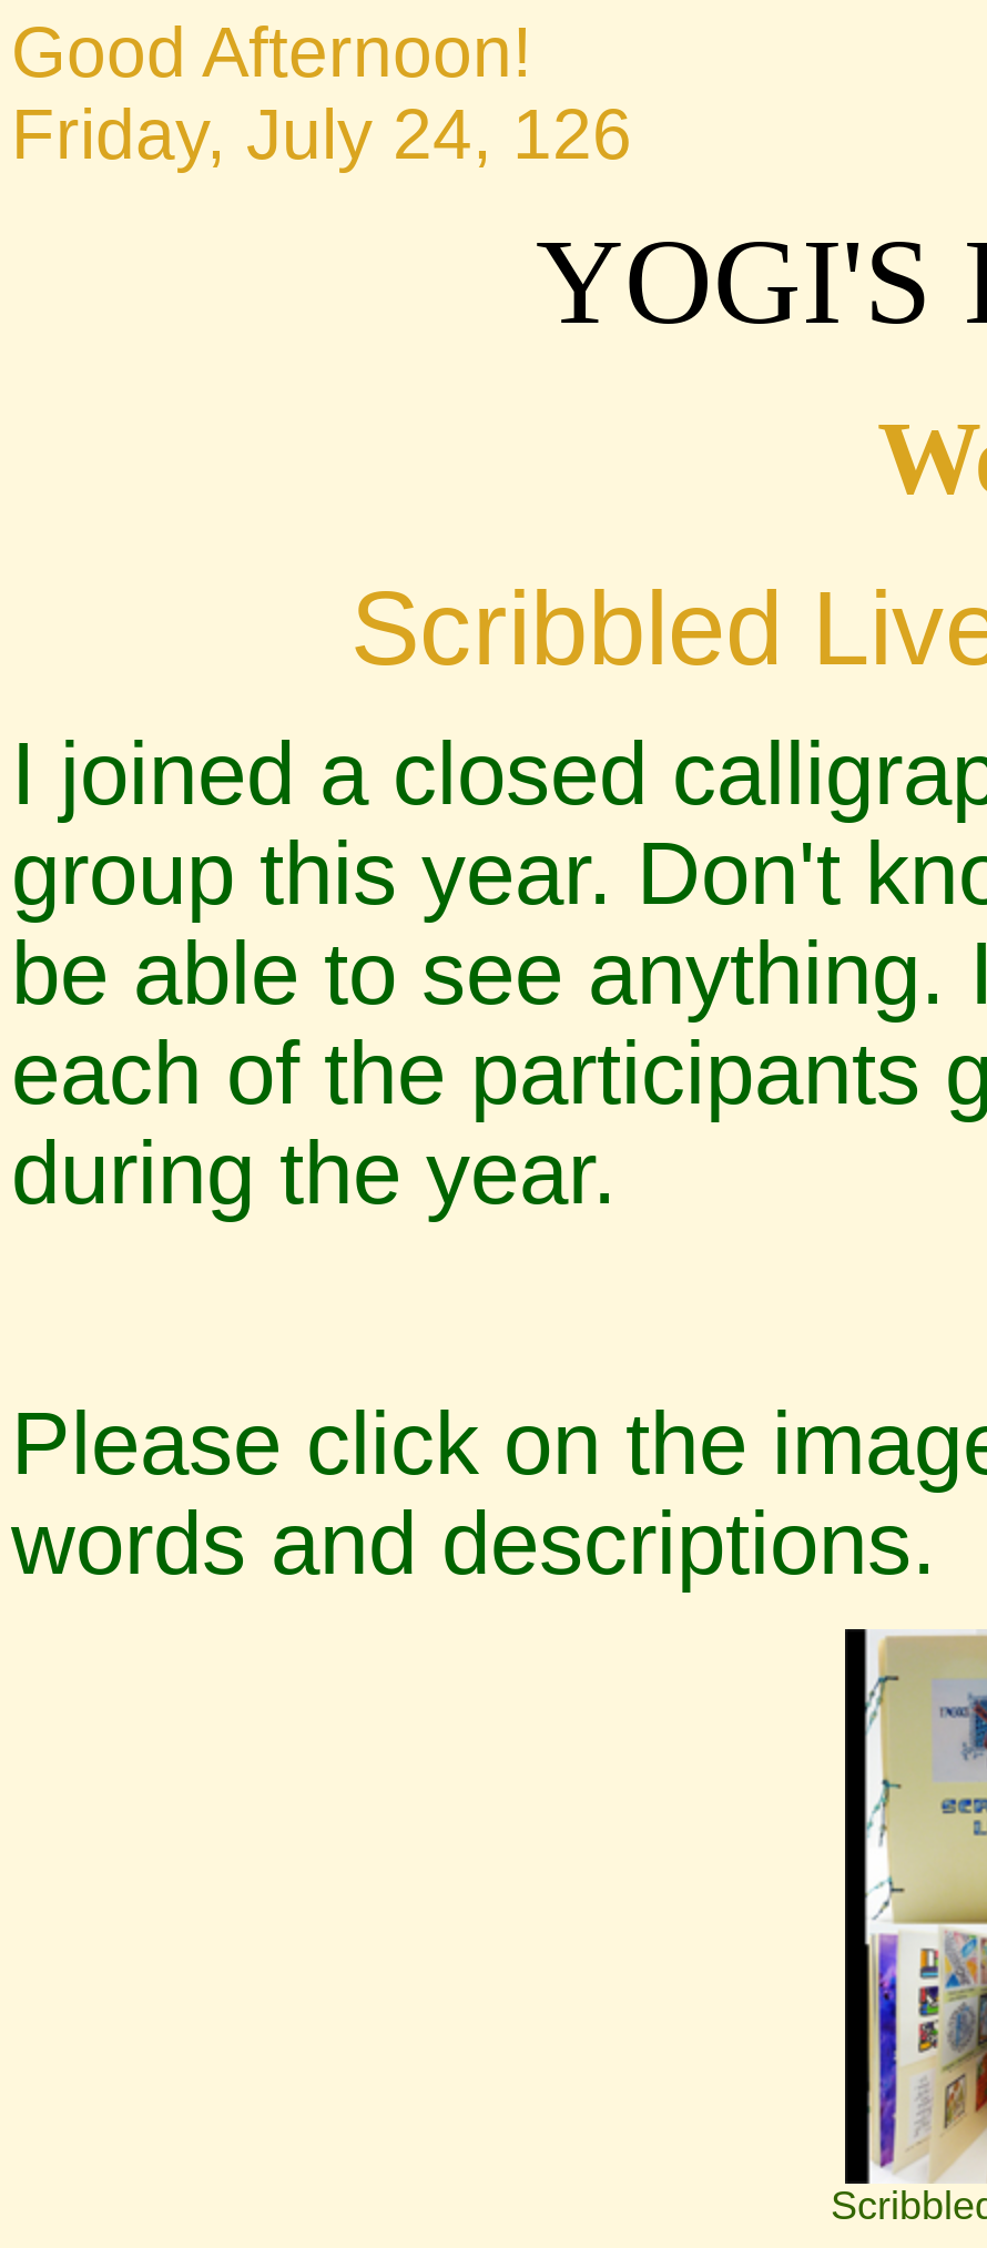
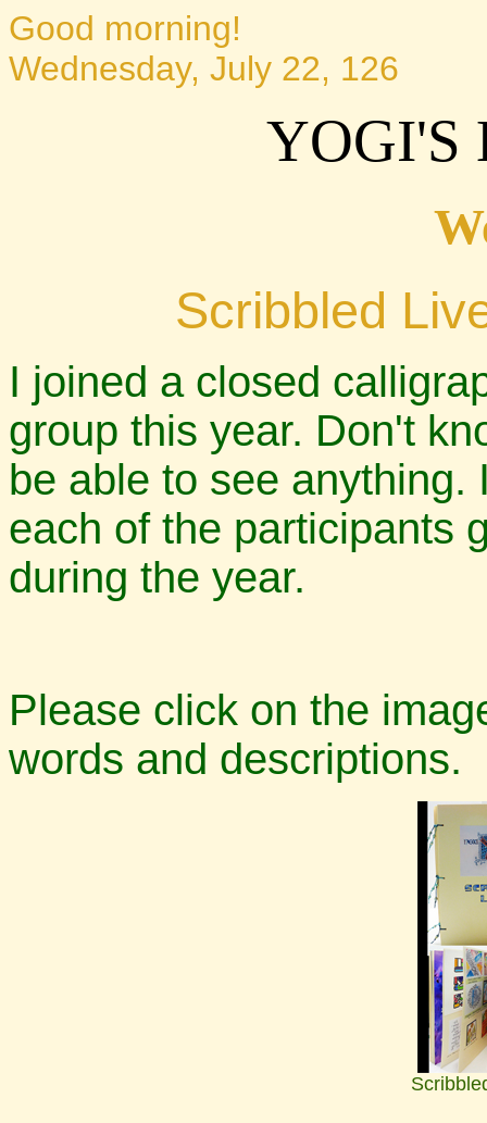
- Good Afternoon!
+ Good morning!

- Friday, July 24, 126
+ Wednesday, July 22, 126
